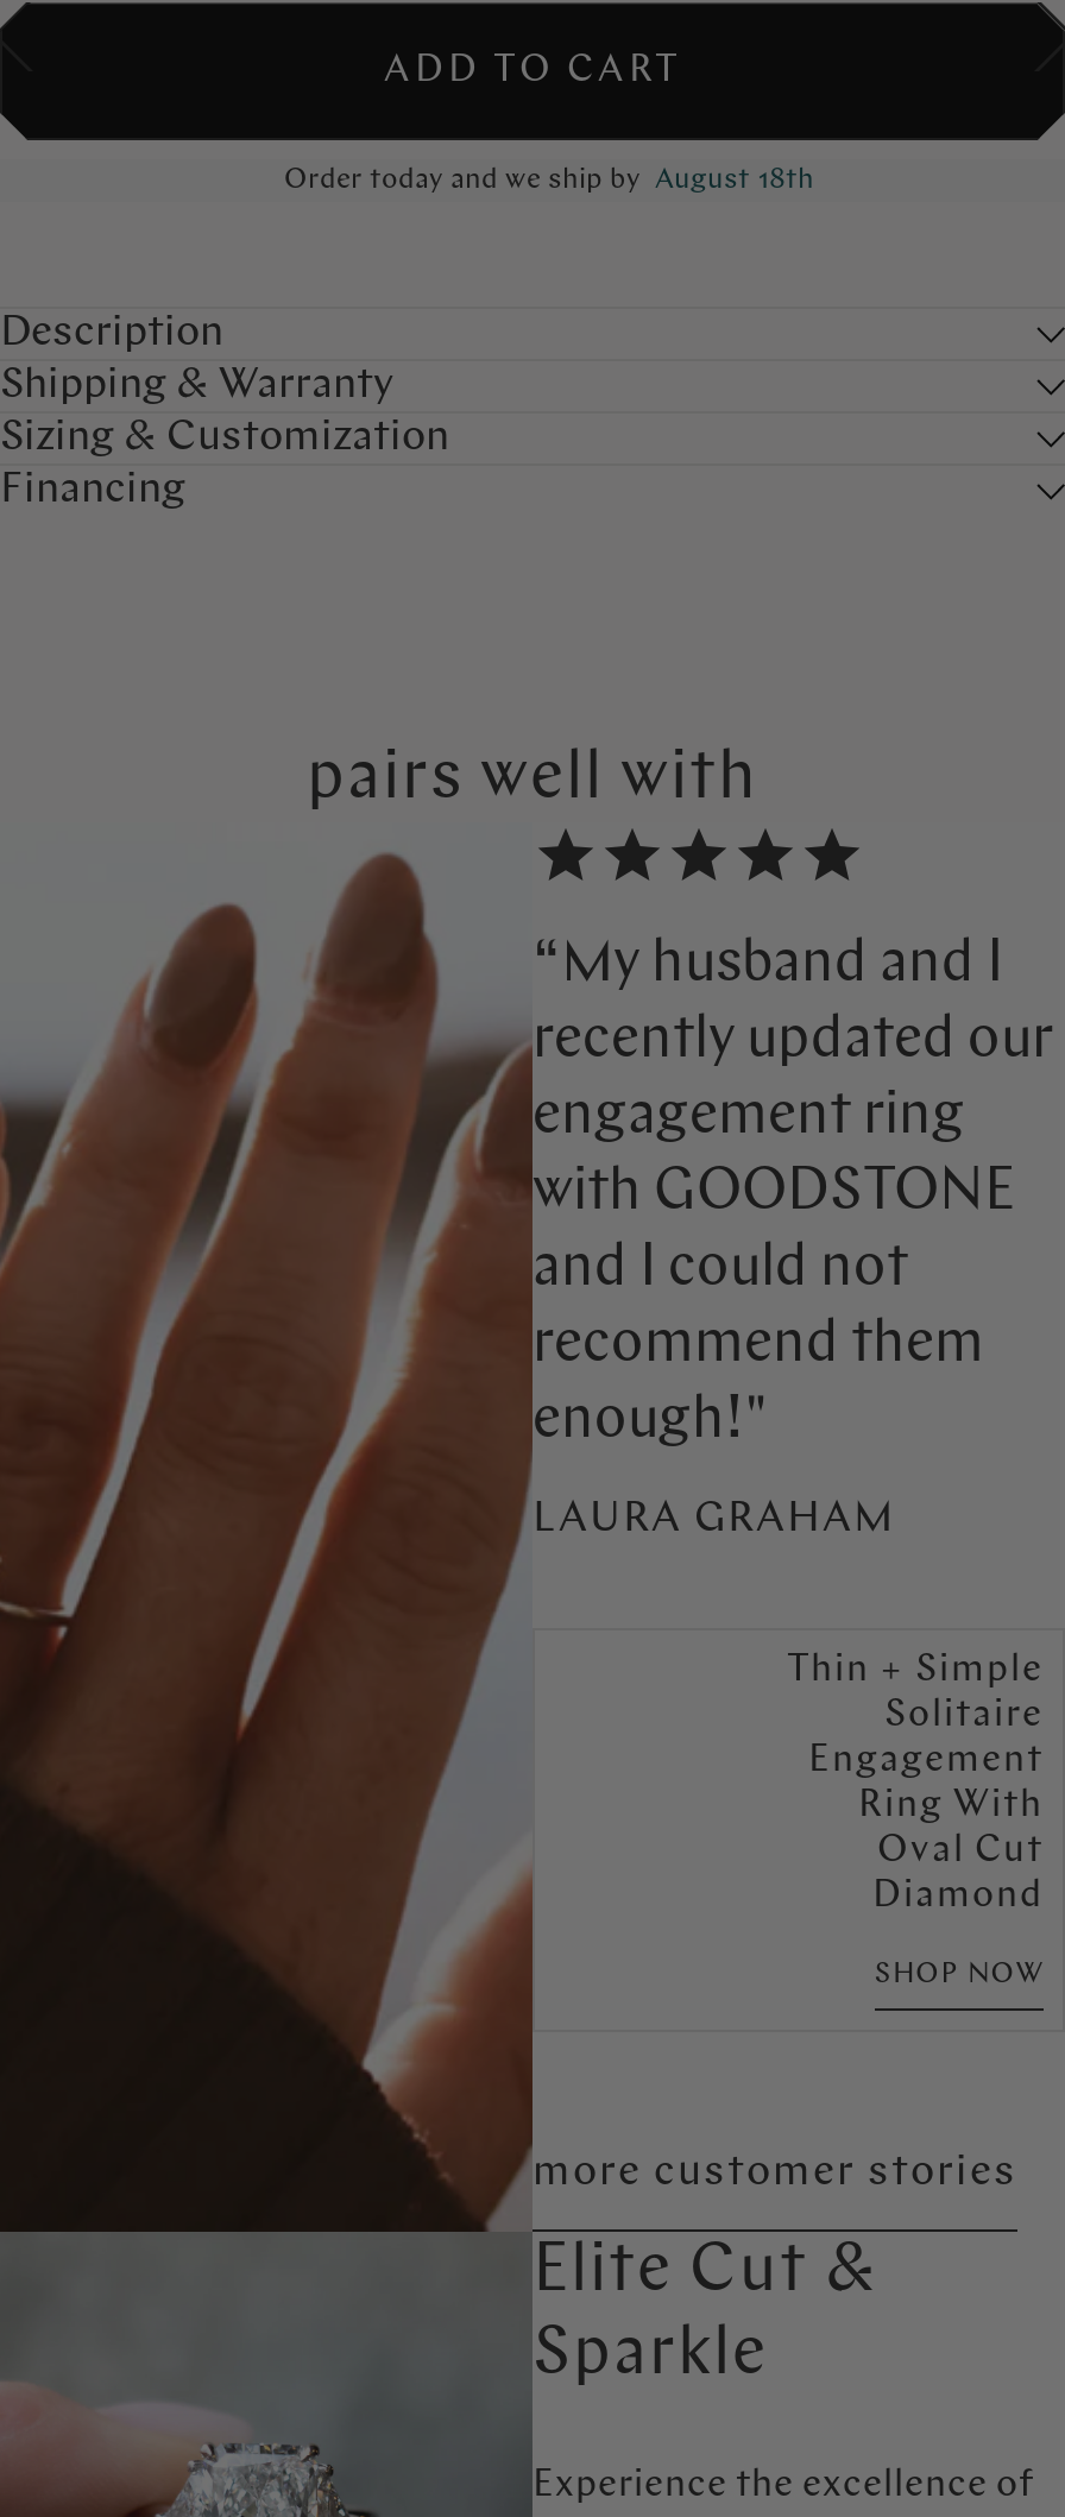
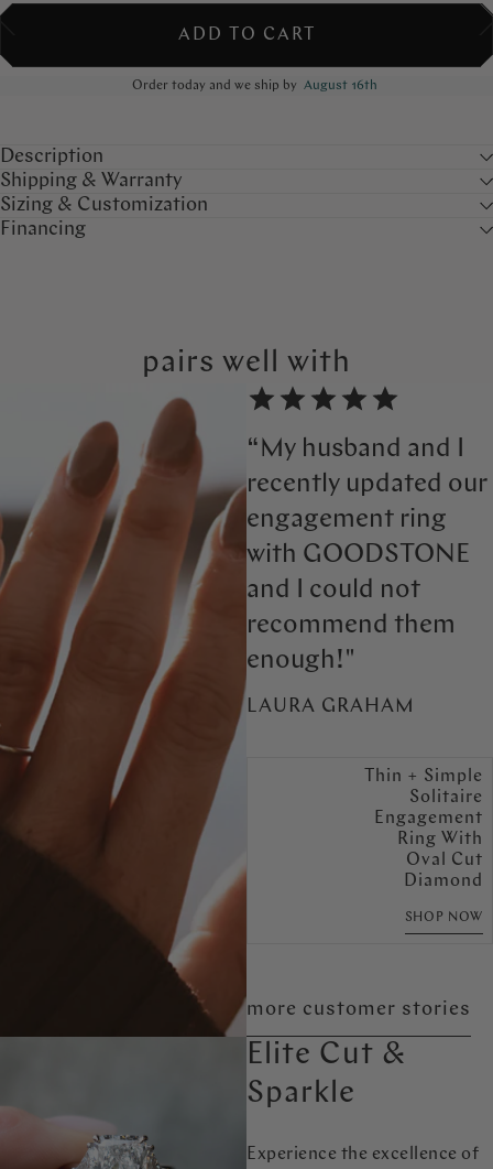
- Order today and we ship by August 18th
+ Order today and we ship by August 16th
